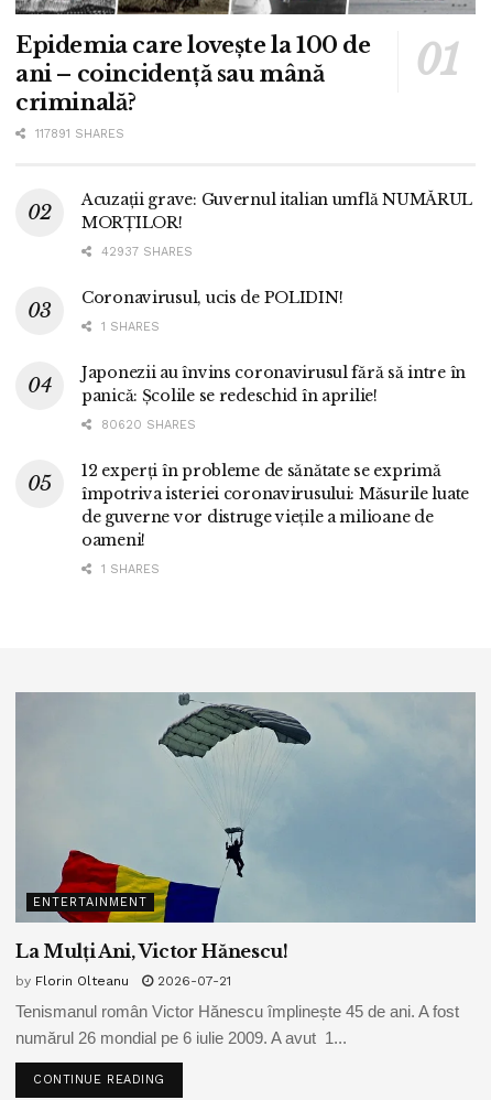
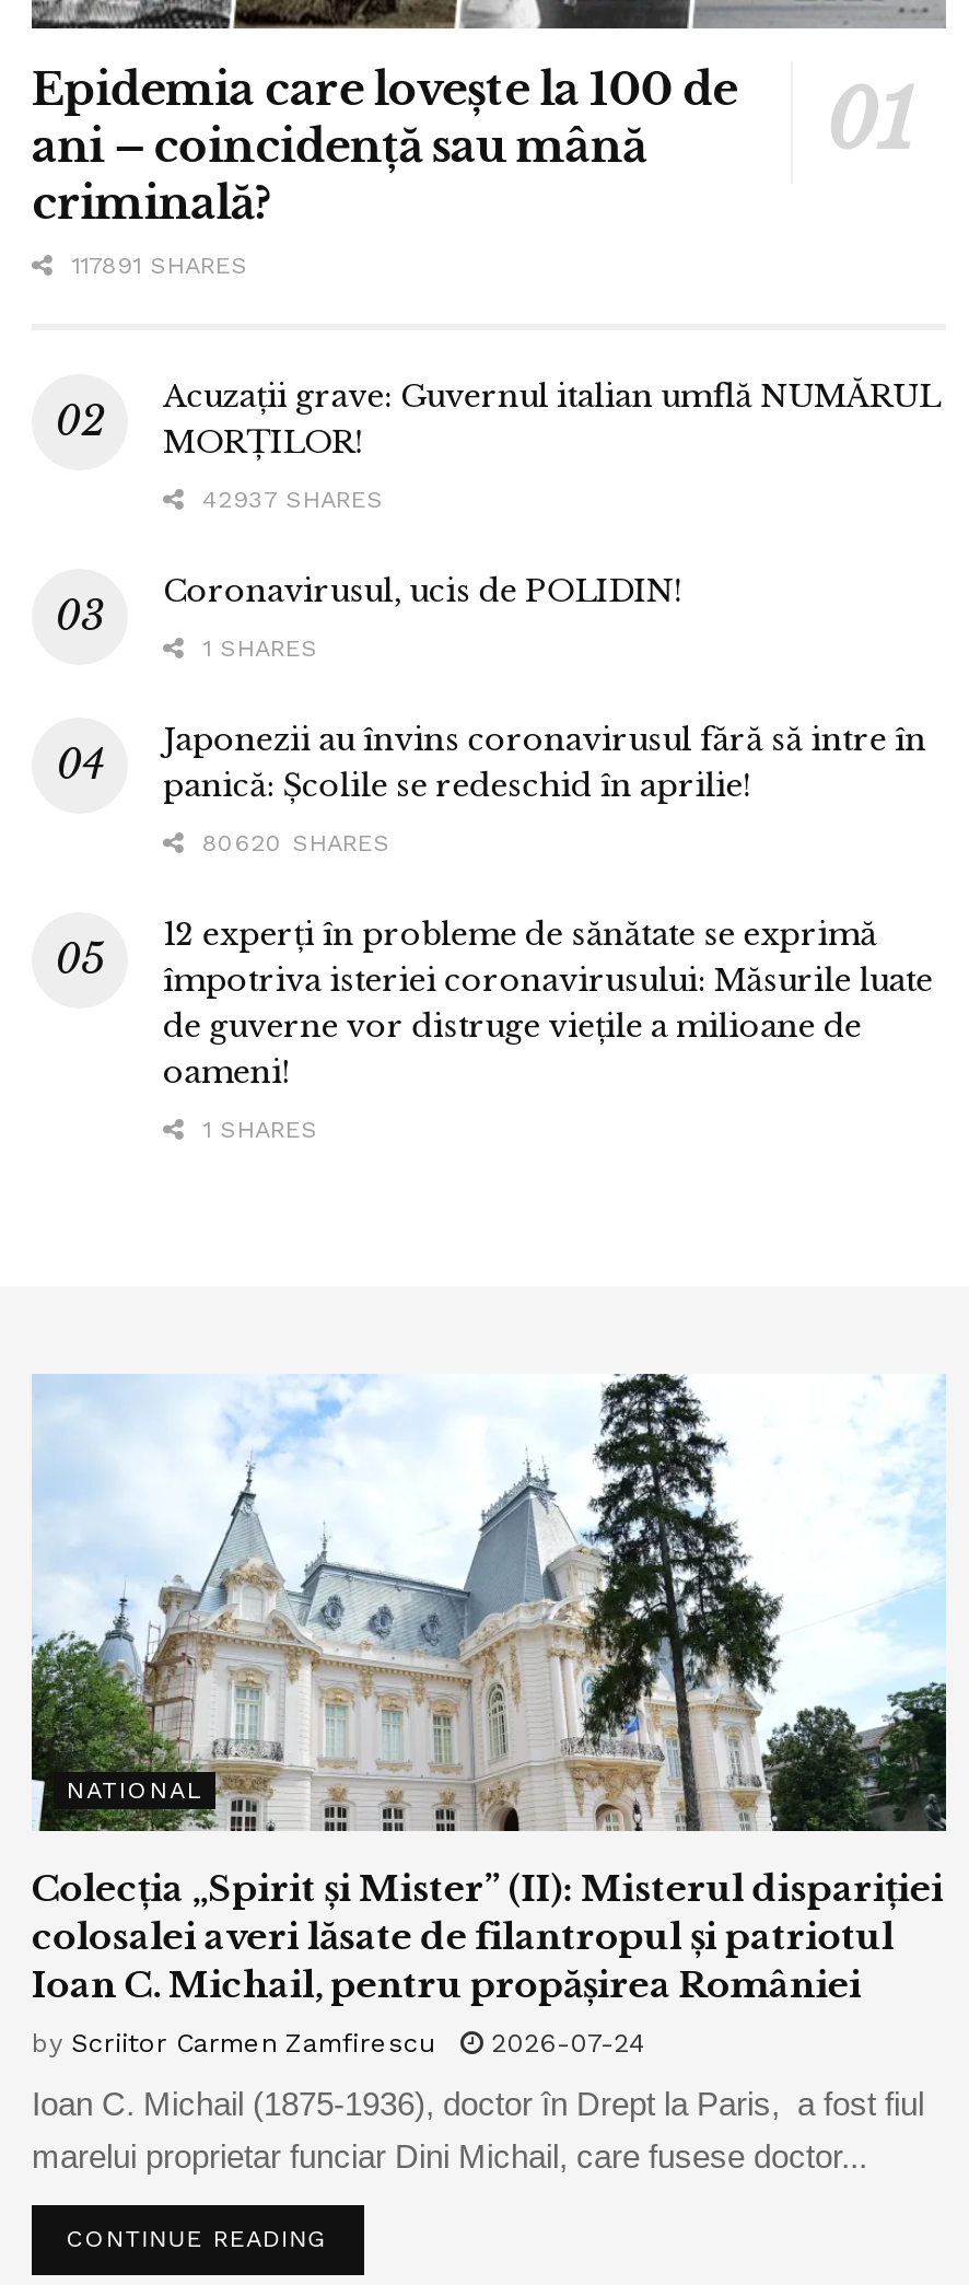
- [image]
- ENTERTAINMENT
+ [image]
+ NATIONAL

- La Mulți Ani, Victor Hănescu!
+ Colecția „Spirit și Mister” (II): Misterul dispariției
+ colosalei averi lăsate de filantropul și patriotul
+ Ioan C. Michail, pentru propășirea României

- by Florin Olteanu
- 2026-07-21
+ by Scriitor Carmen Zamfirescu
+ 2026-07-24

- Tenismanul român Victor Hănescu împlinește 45 de ani. A fost
- numărul 26 mondial pe 6 iulie 2009. A avut 1...
+ Ioan C. Michail (1875-1936), doctor în Drept la Paris, a fost fiul
+ marelui proprietar funciar Dini Michail, care fusese doctor...
